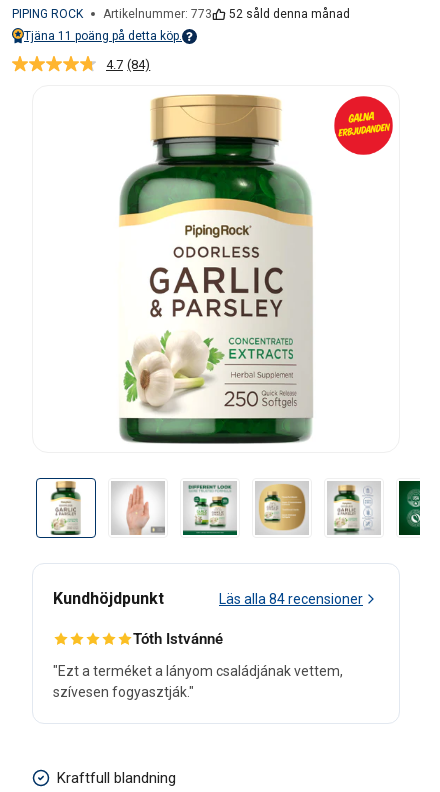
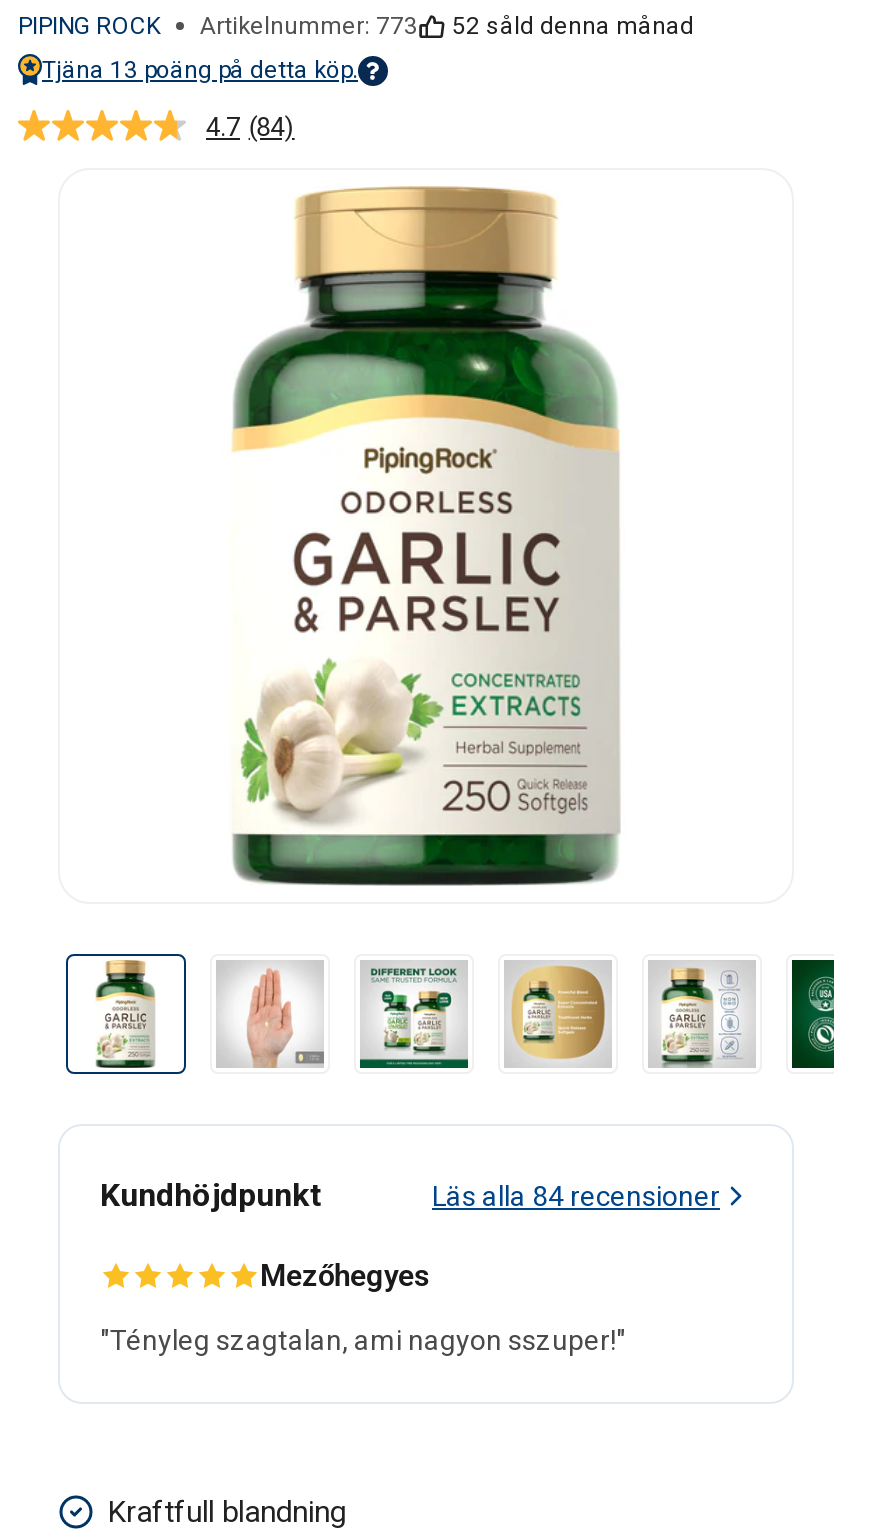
- Tjäna 11 poäng på detta köp.
+ Tjäna 13 poäng på detta köp.

- [image]

- Tóth Istvánné
+ Mezőhegyes

- "Ezt a terméket a lányom családjának vettem,
- szívesen fogyasztják."
+ "Tényleg szagtalan, ami nagyon sszuper!"
